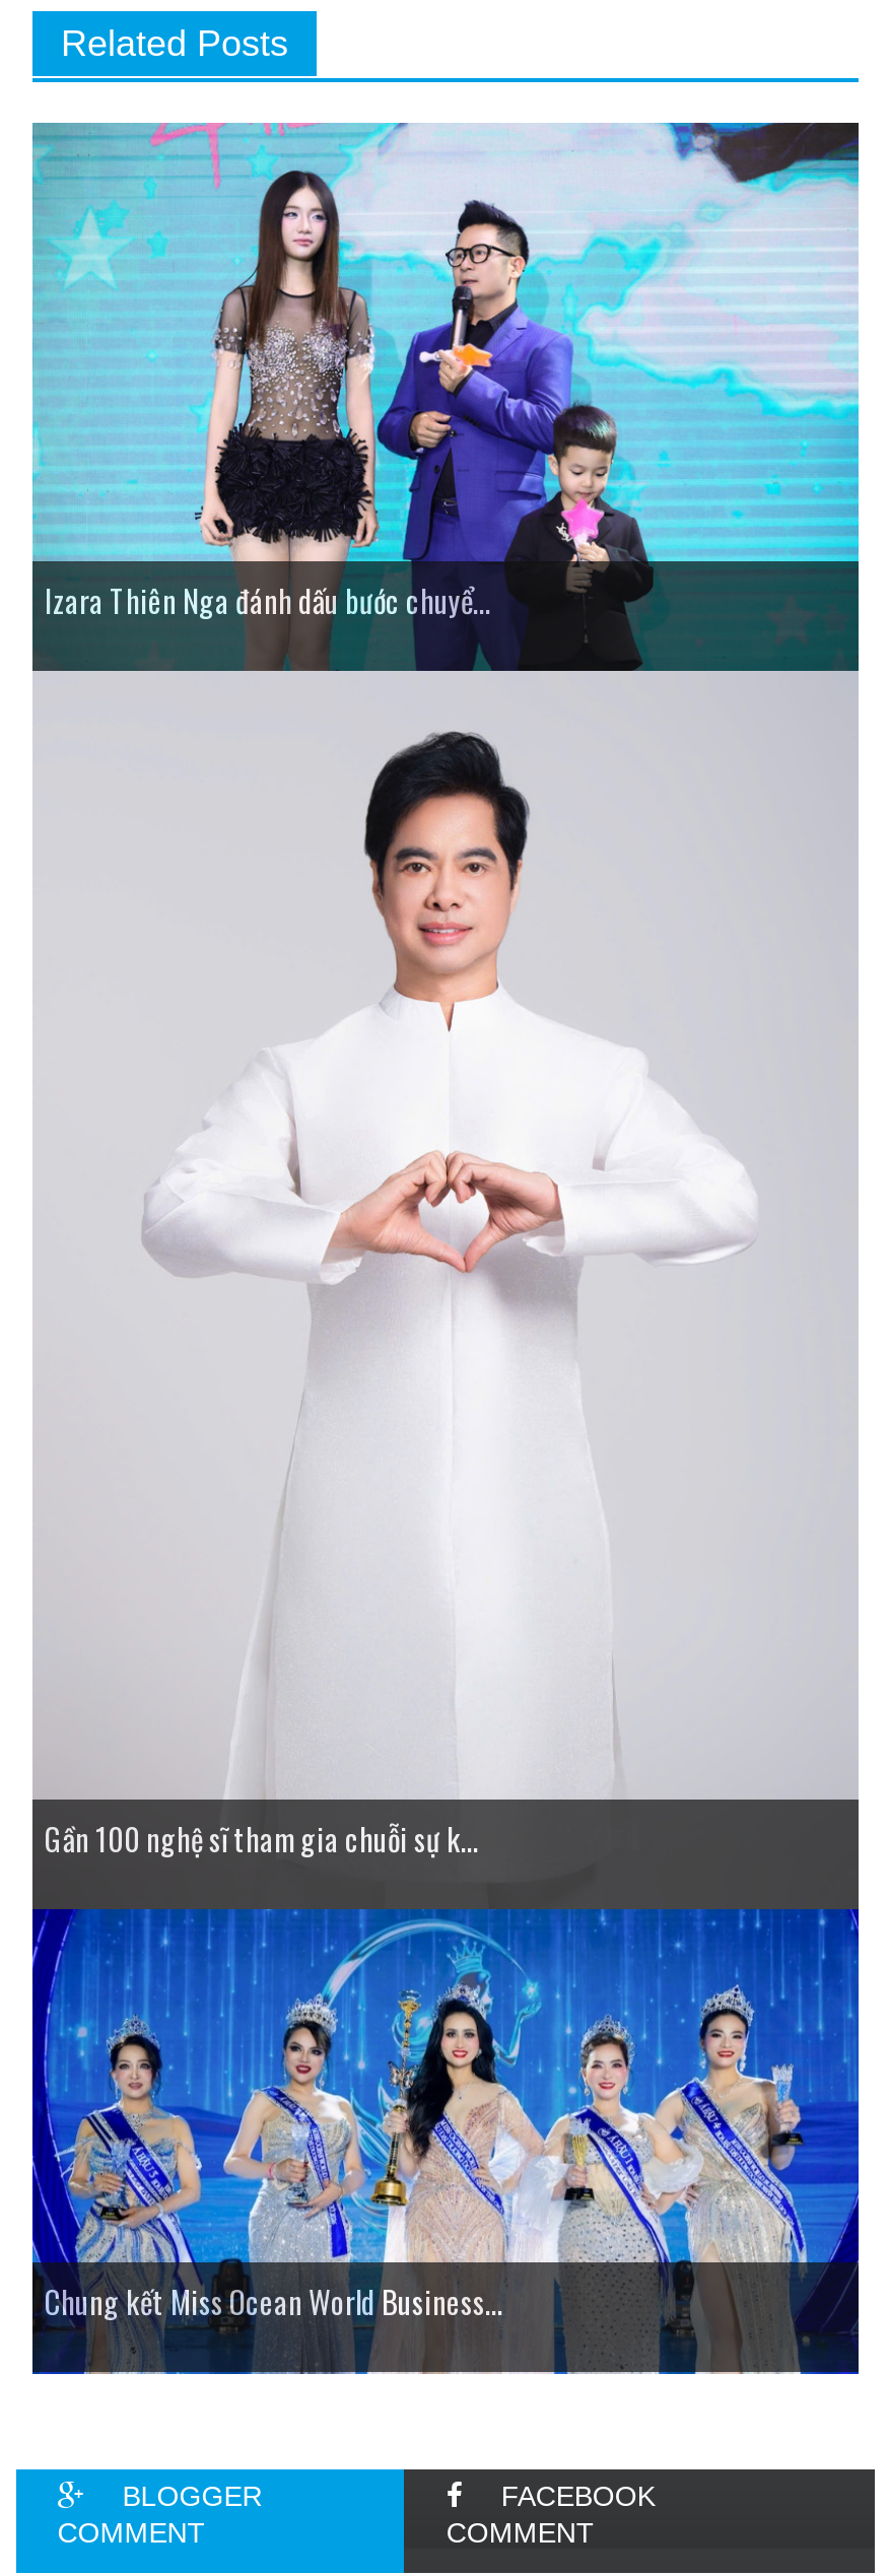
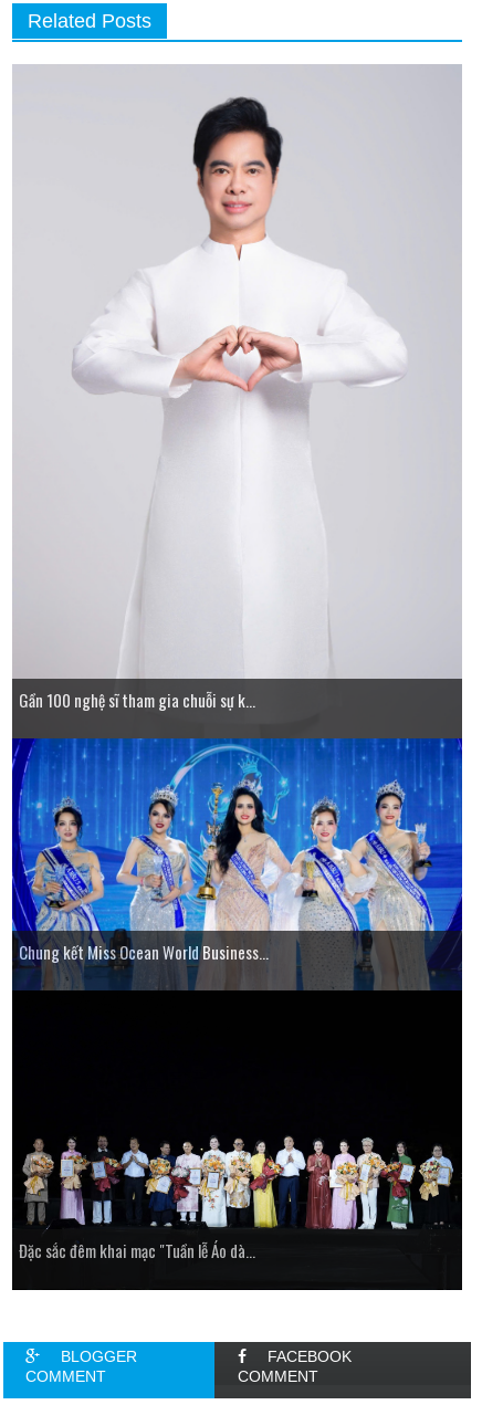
- [image]
- Izara Thiên Nga đánh dấu bước chuyể...

moved up: [image]

moved up: [image]

moved up: [image] | Gần 100 nghệ sĩ tham gia chuỗi sự k... | Chung kết Miss Ocean World Business...

+ [image]
+ Đặc sắc đêm khai mạc "Tuần lễ Áo dà...
